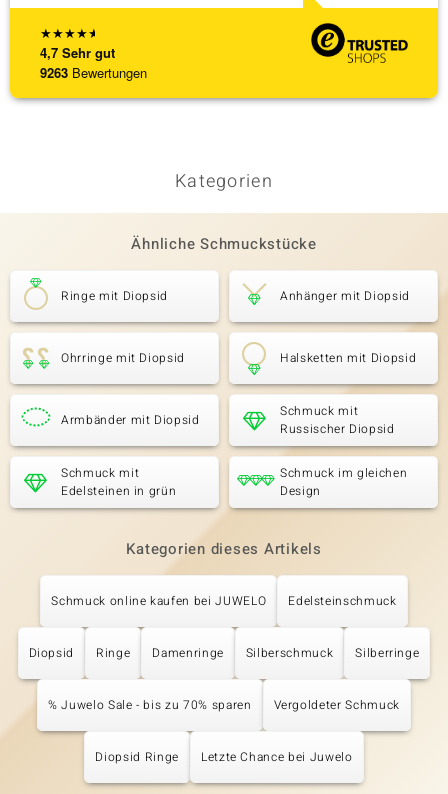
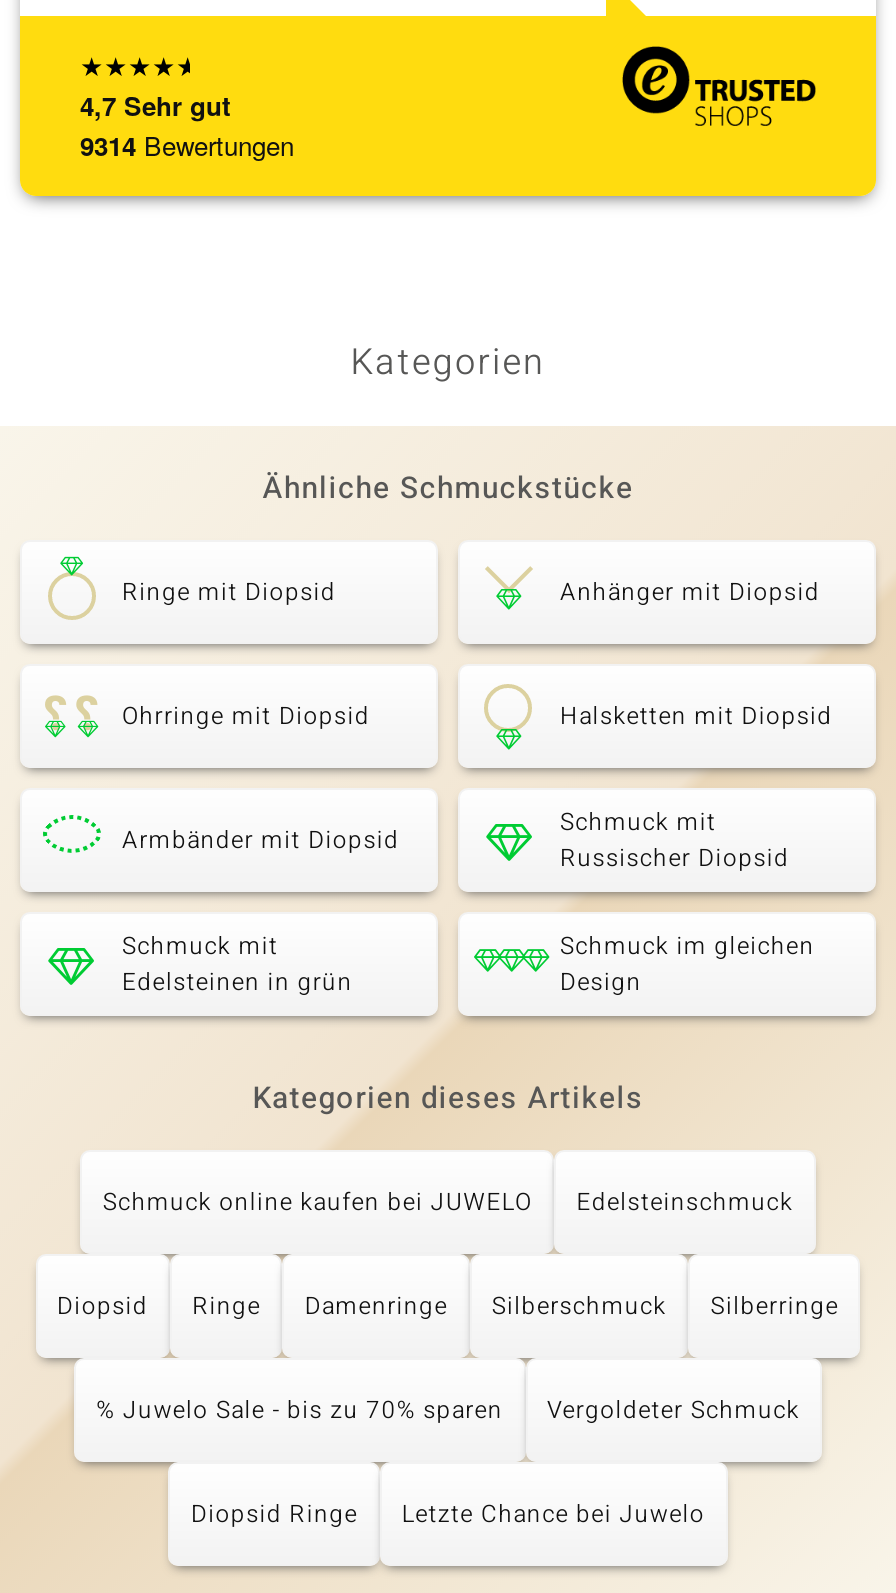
- 9263 Bewertungen
+ 9314 Bewertungen
